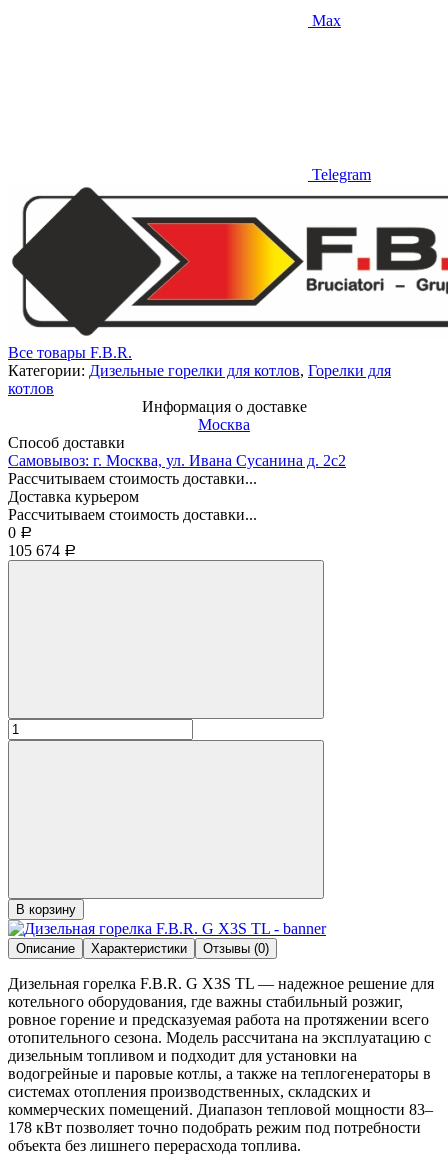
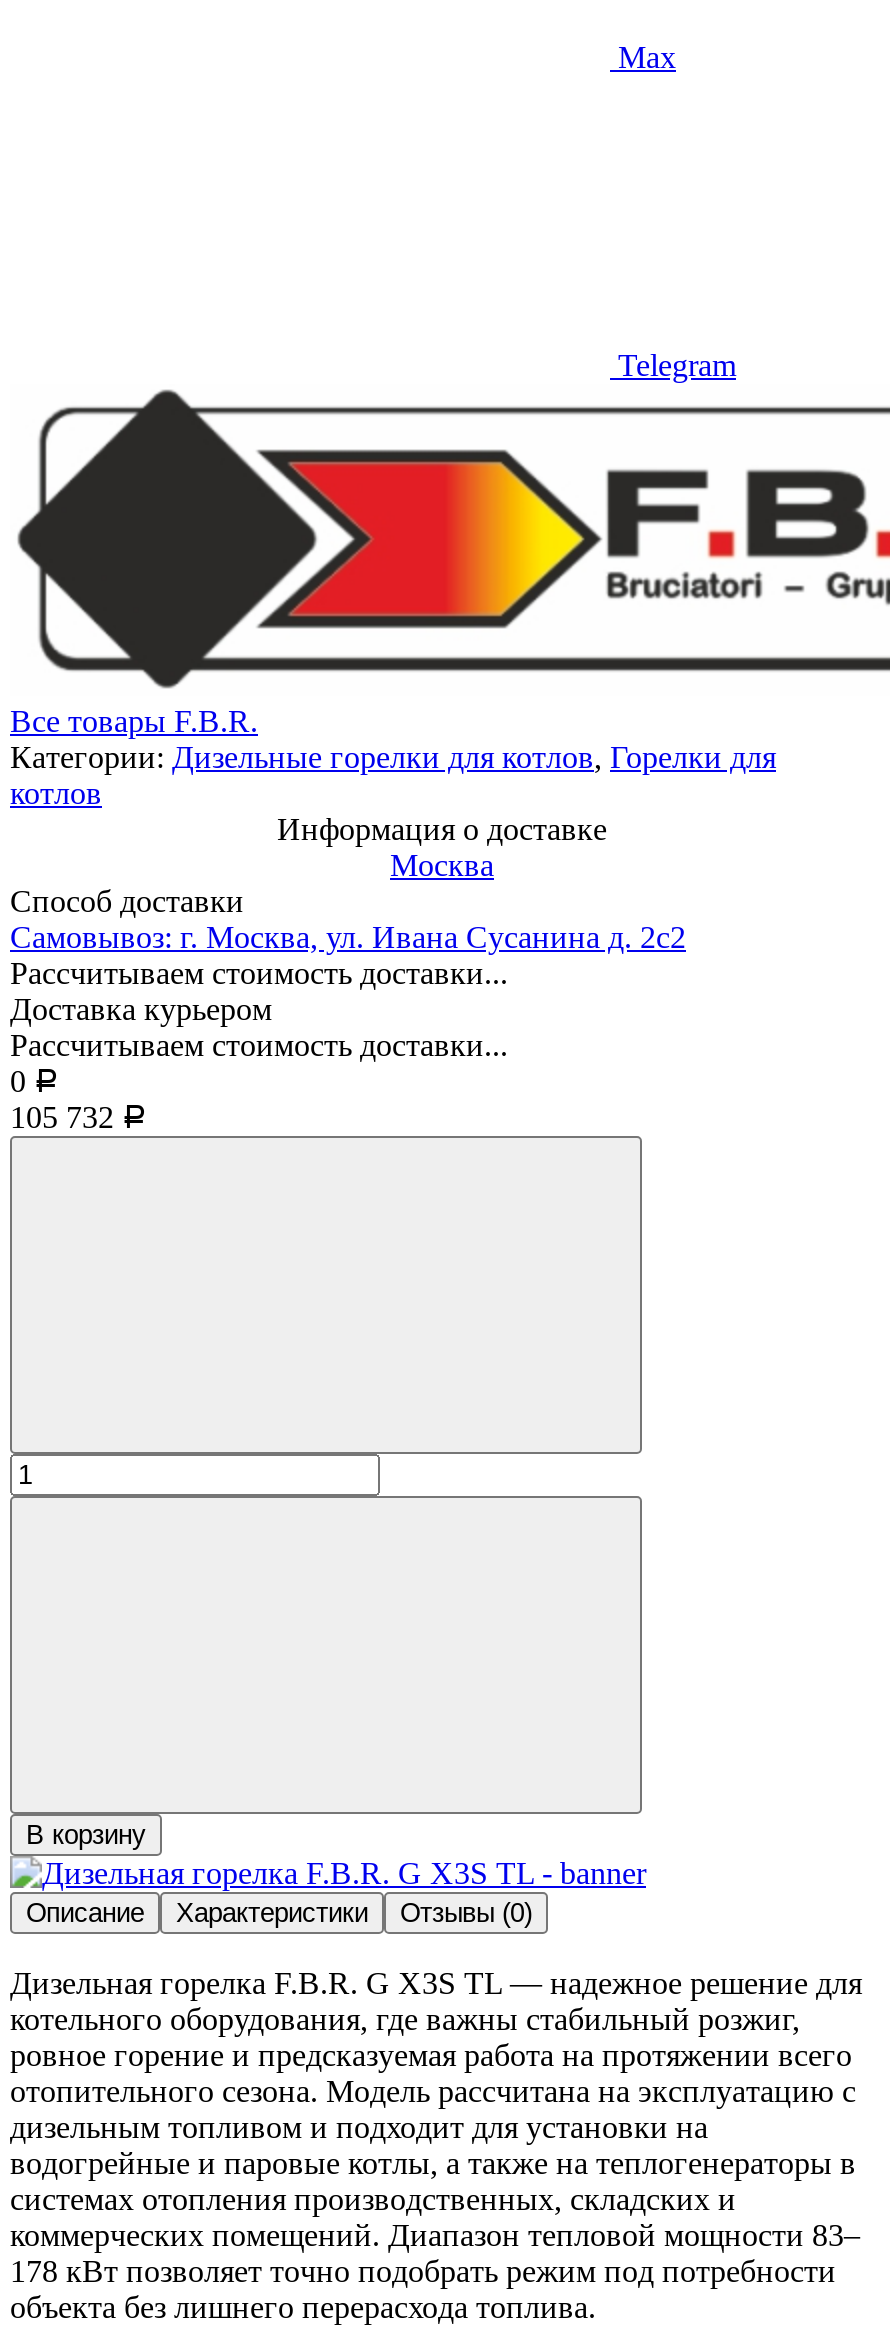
- 105 674 Р
+ 105 732 Р
